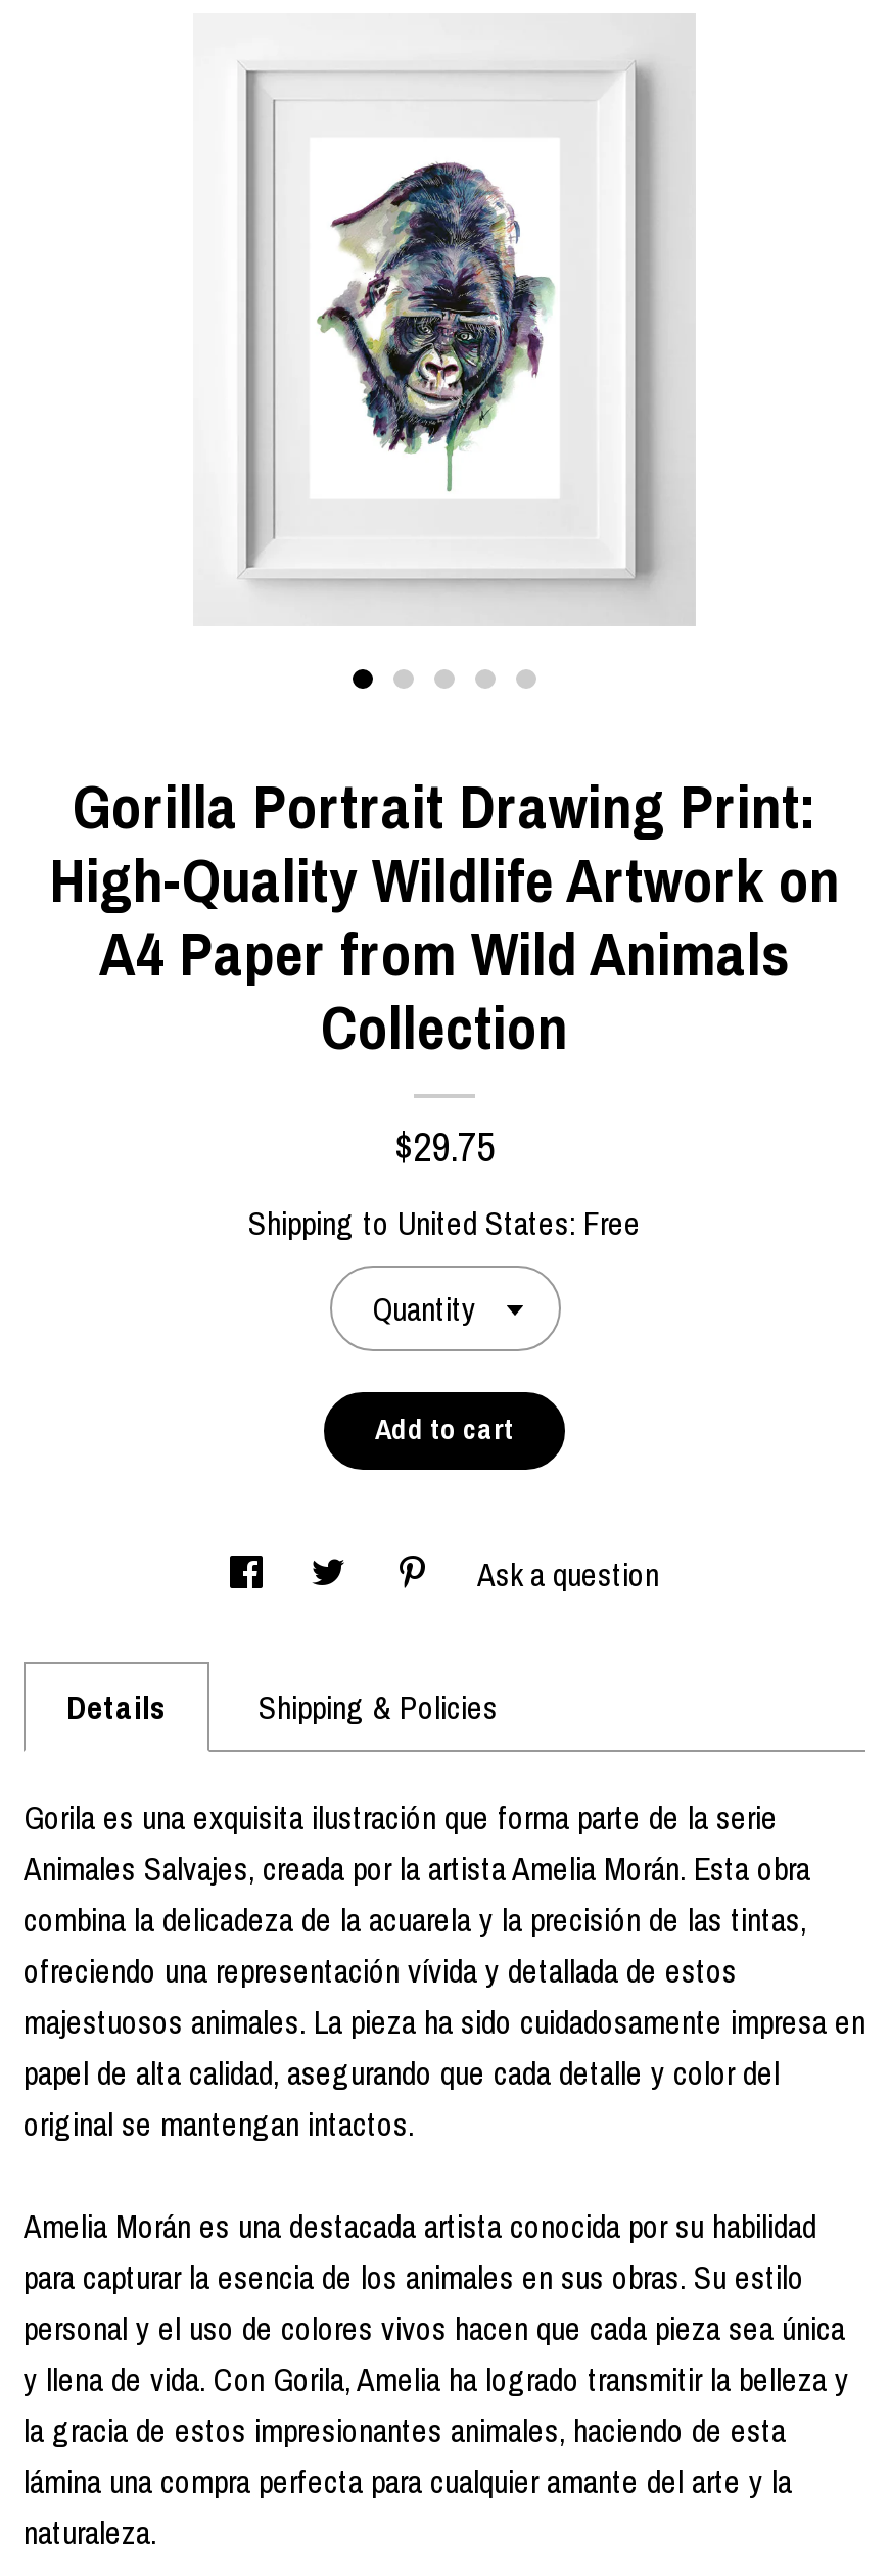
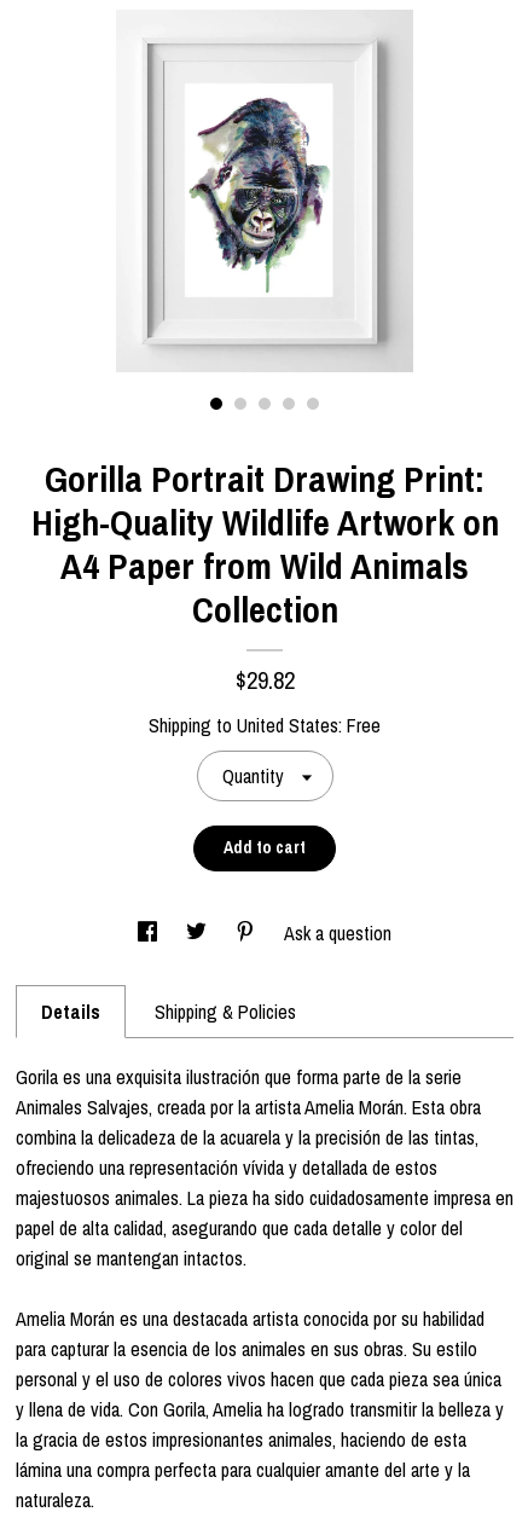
- $29.75
+ $29.82
